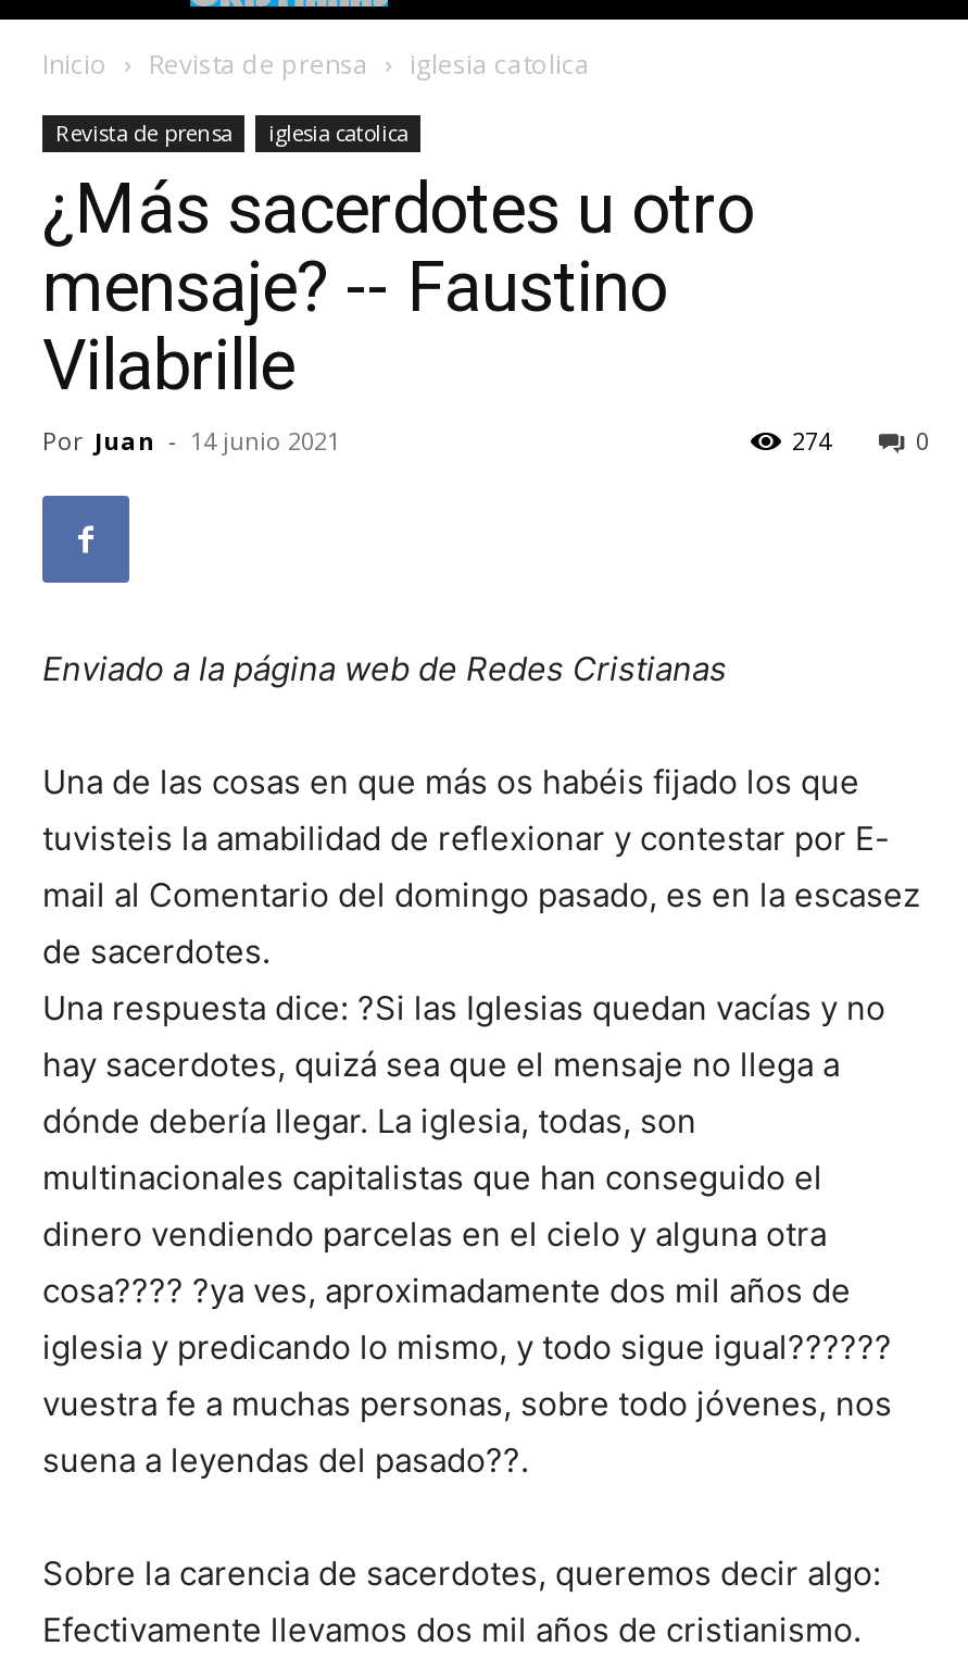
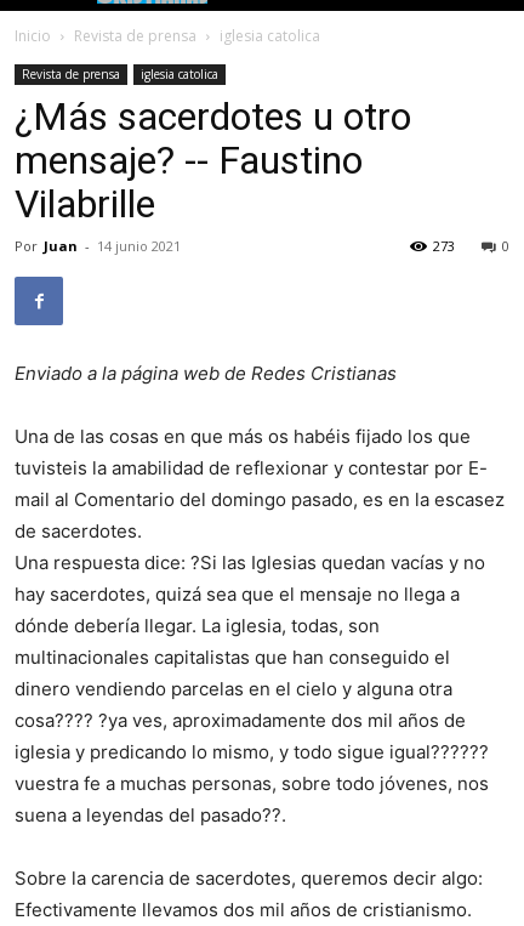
- 274
+ 273
